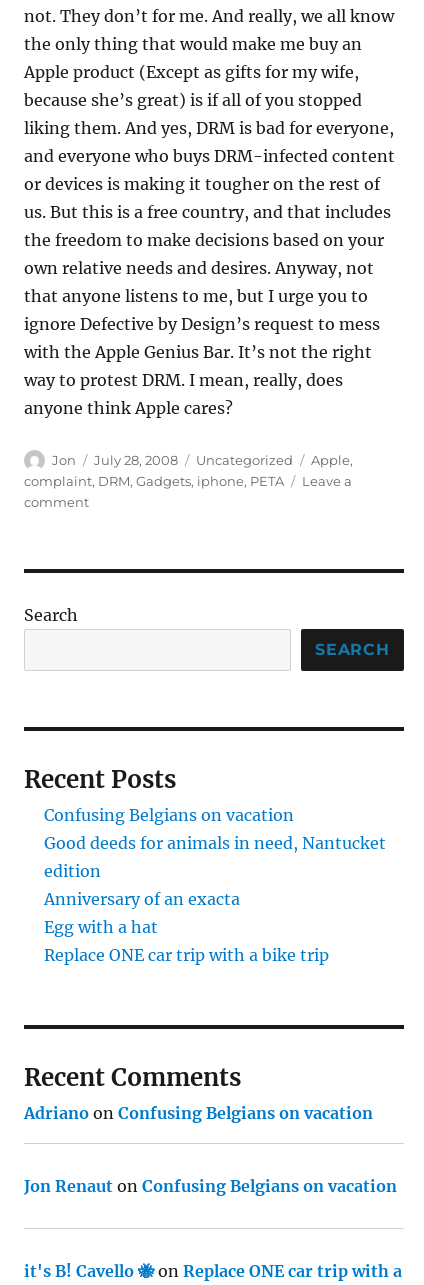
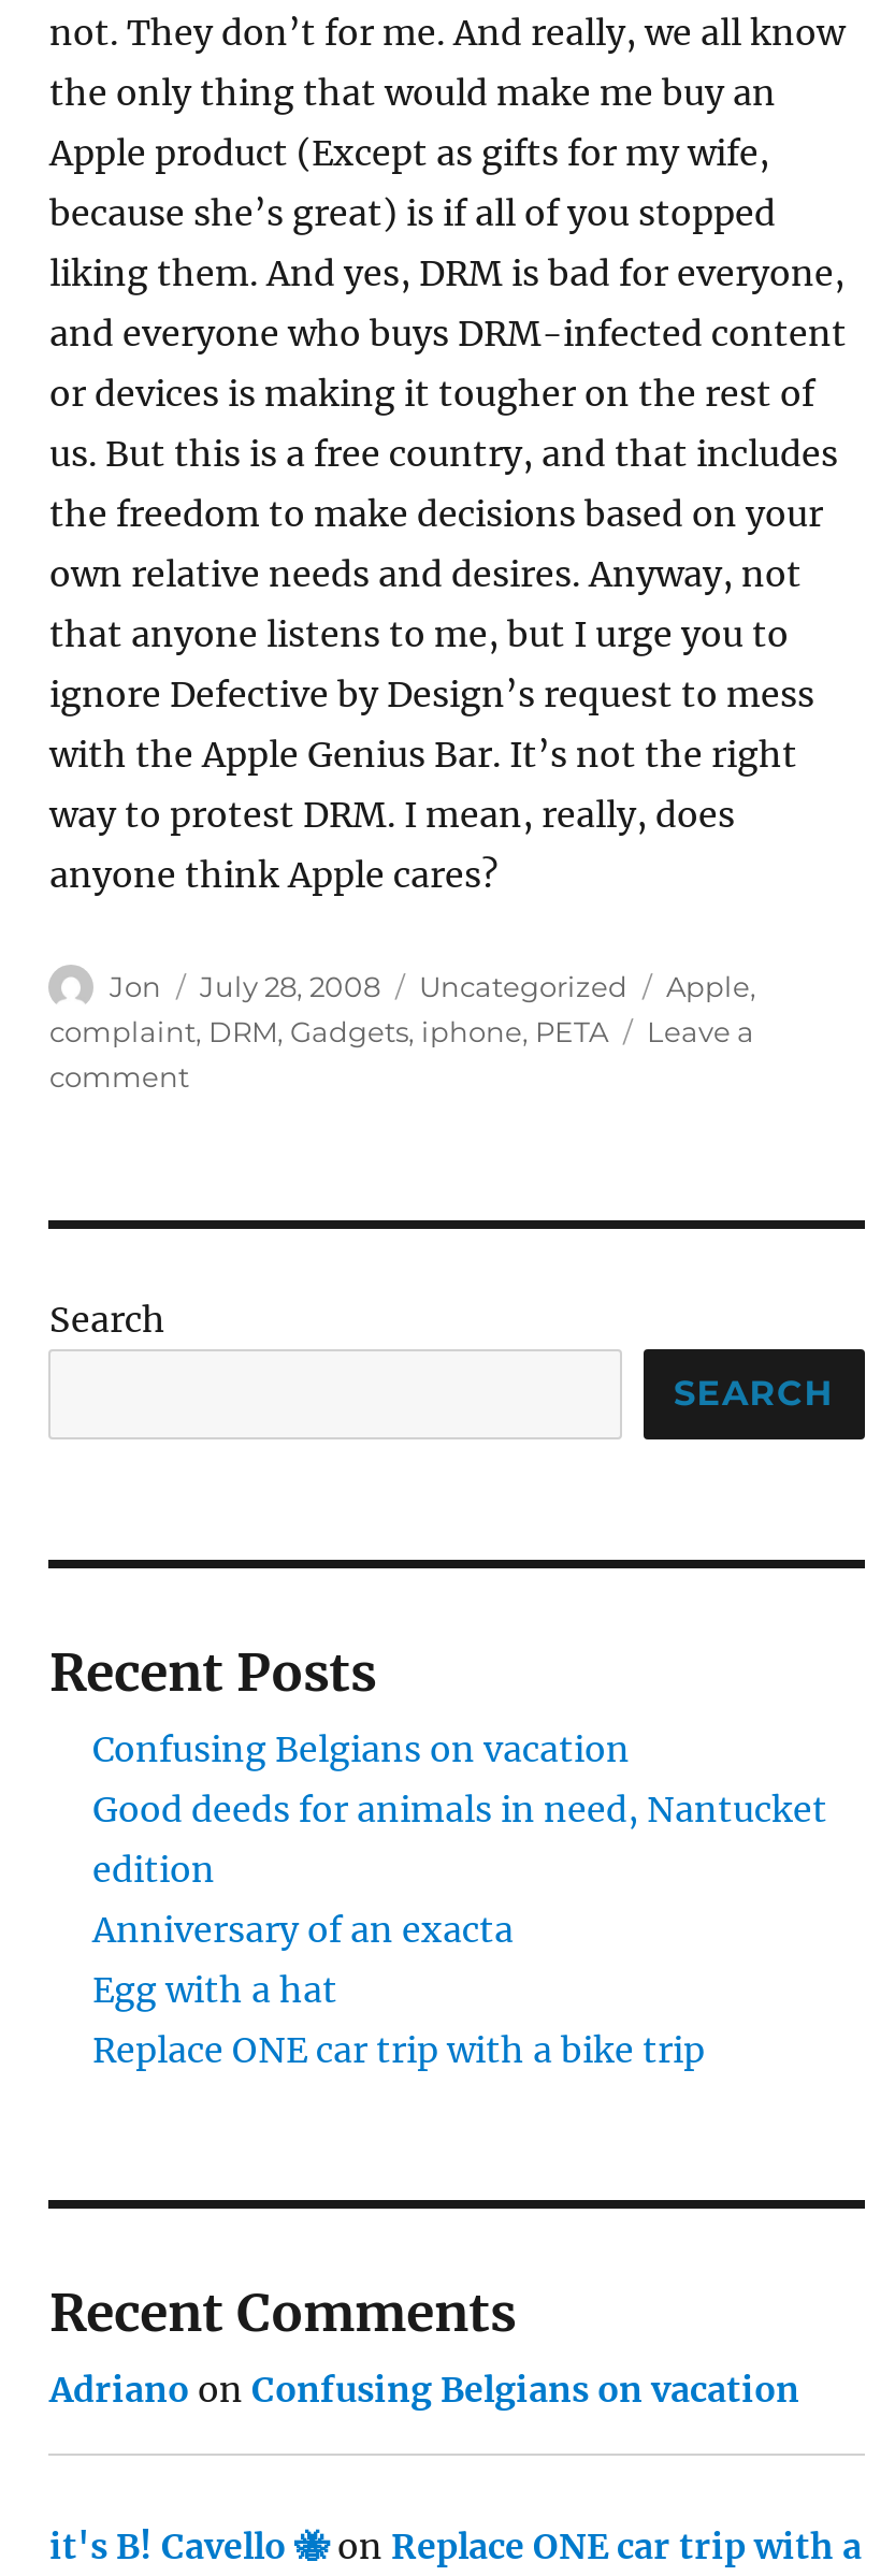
- Jon Renaut on Confusing Belgians on vacation
